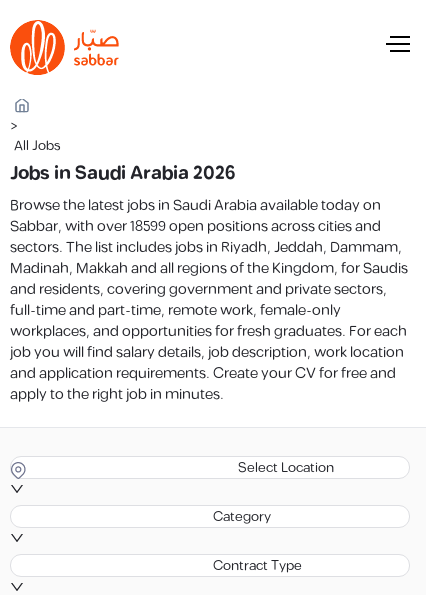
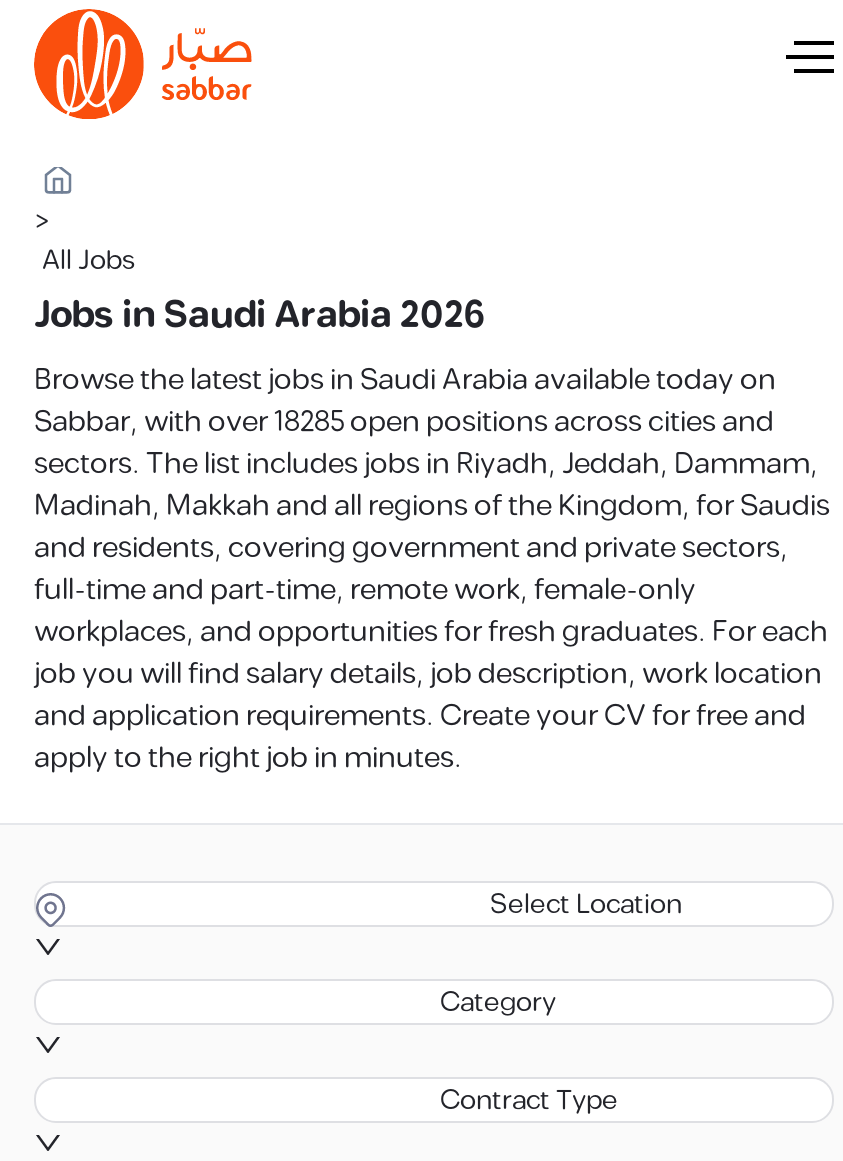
- Sabbar, with over 18599 open positions across cities and
+ Sabbar, with over 18285 open positions across cities and
